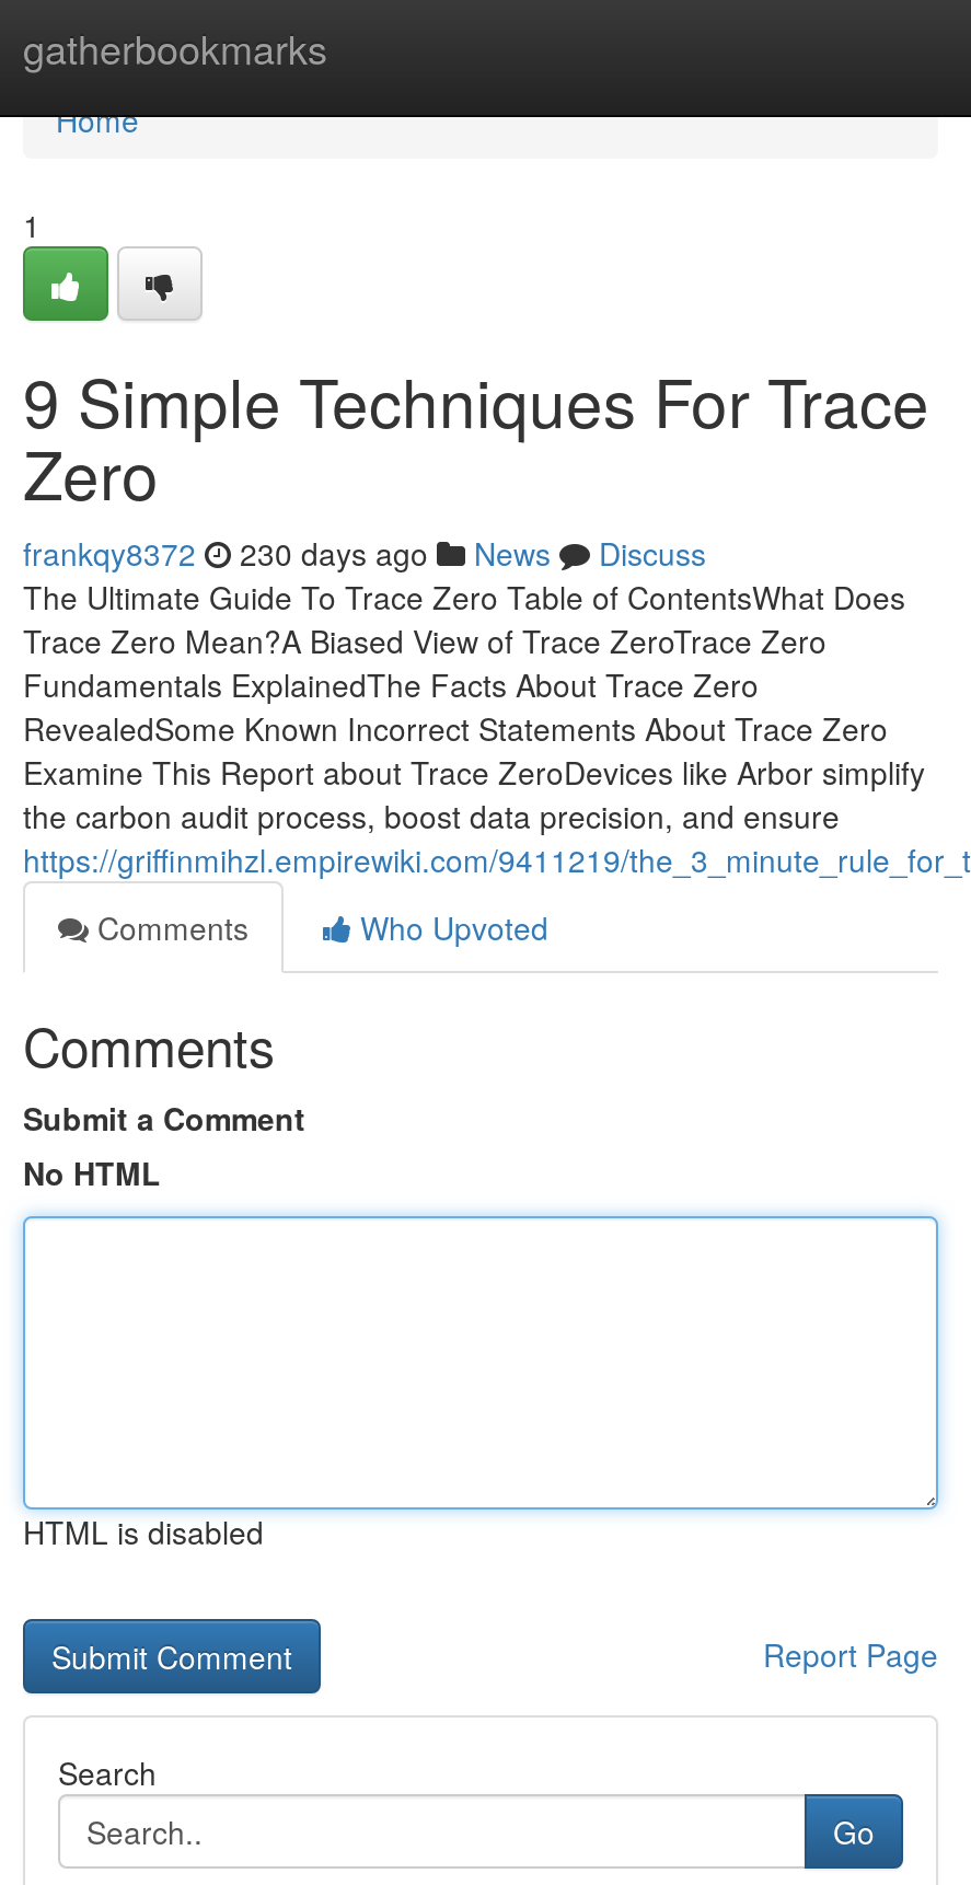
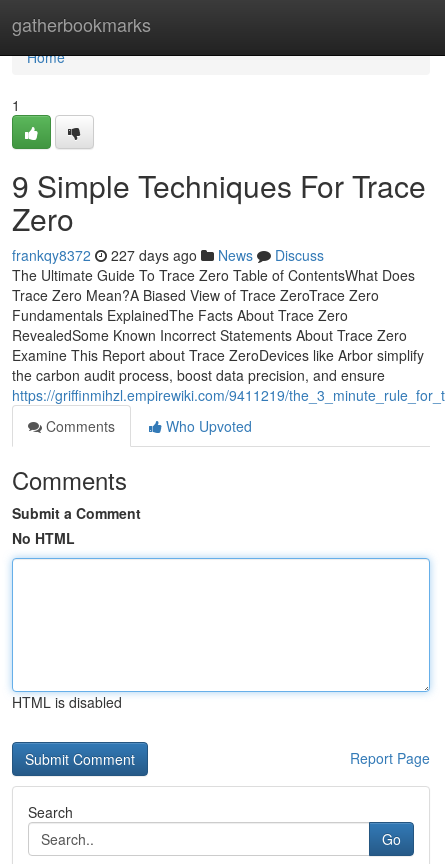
- frankqy8372 230 days ago News Discuss
+ frankqy8372 227 days ago News Discuss
